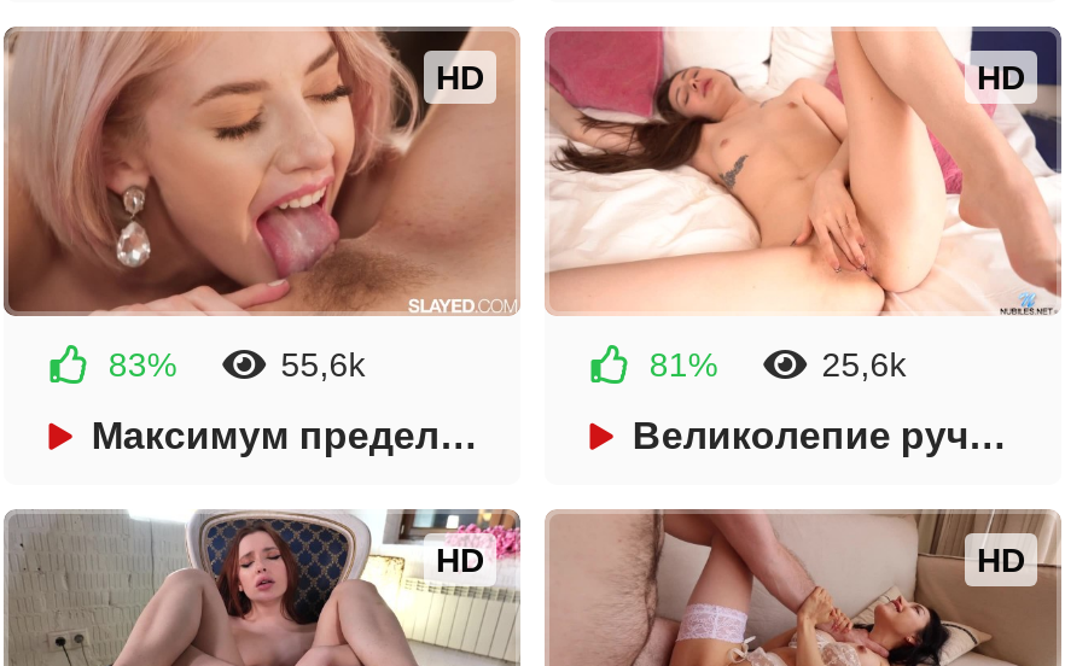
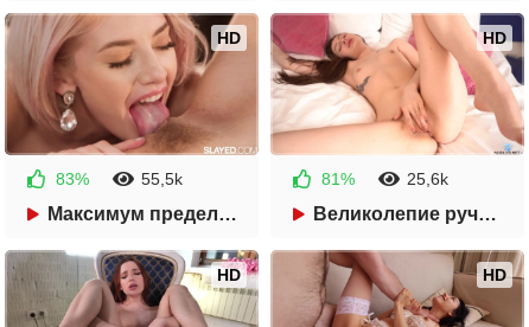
- 55,6k
+ 55,5k
